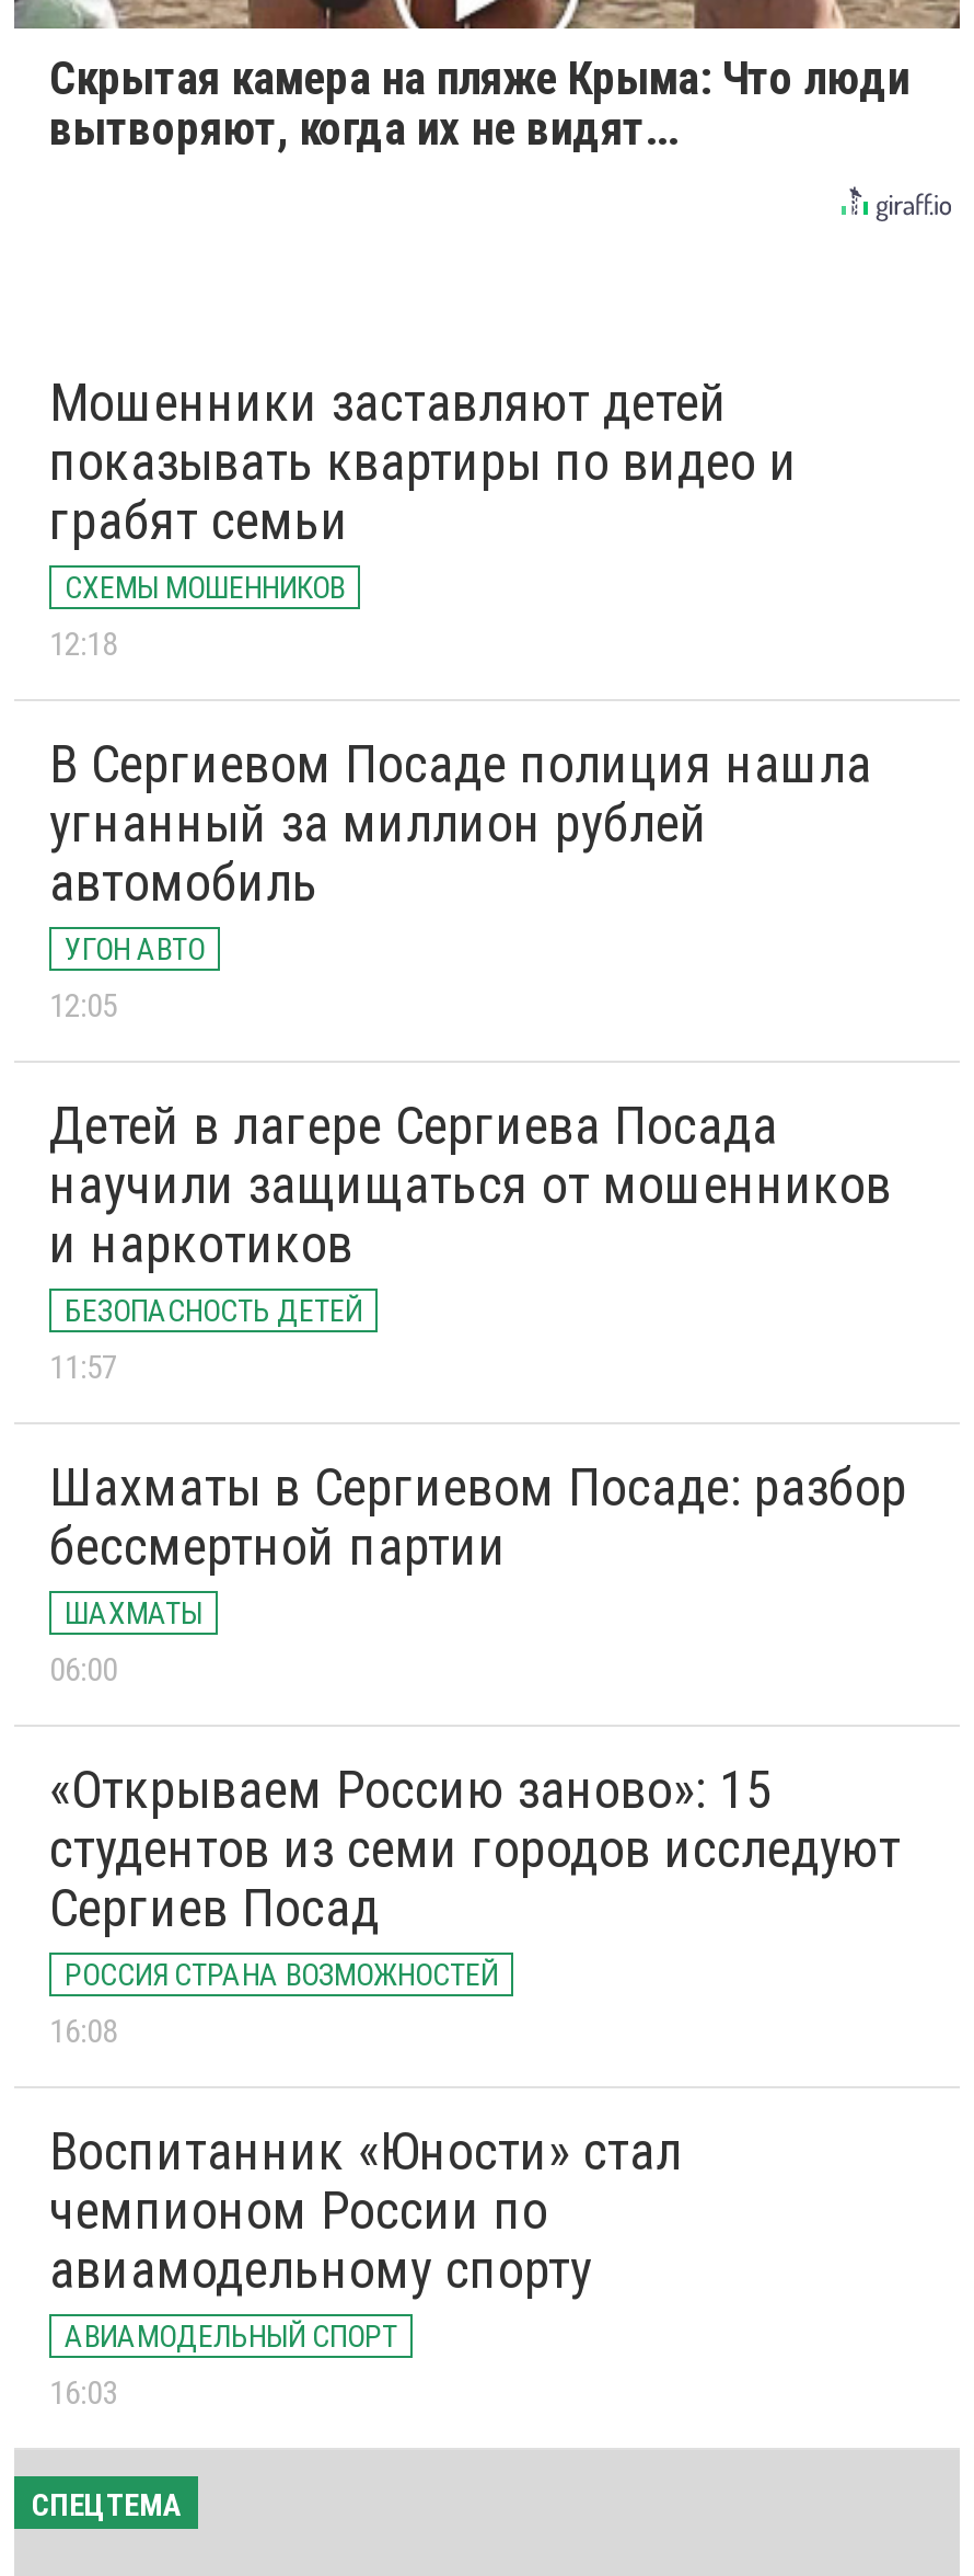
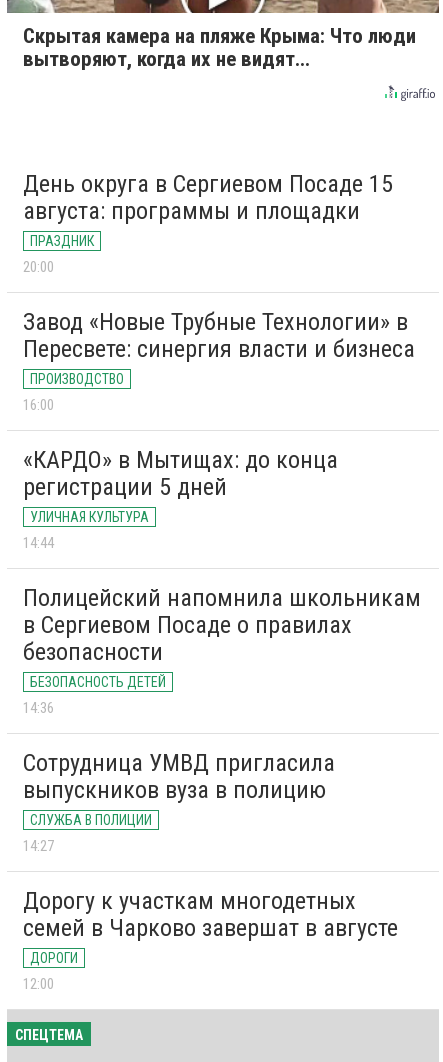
- Мошенники заставляют детей
- показывать квартиры по видео и
- грабят семьи
- СХЕМЫ МОШЕННИКОВ
- 12:18
- В Сергиевом Посаде полиция нашла
- угнанный за миллион рублей
- автомобиль
- УГОН АВТО
- 12:05
- Детей в лагере Сергиева Посада
- научили защищаться от мошенников
- и наркотиков
+ День округа в Сергиевом Посаде 15
+ августа: программы и площадки
+ ПРАЗДНИК
+ 20:00
+ Завод «Новые Трубные Технологии» в
+ Пересвете: синергия власти и бизнеса
+ ПРОИЗВОДСТВО
+ 16:00
+ «КАРДО» в Мытищах: до конца
+ регистрации 5 дней
+ УЛИЧНАЯ КУЛЬТУРА
+ 14:44
+ Полицейский напомнила школьникам
+ в Сергиевом Посаде о правилах
+ безопасности

moved down: БЕЗОПАСНОСТЬ ДЕТЕЙ

- 11:57
- Шахматы в Сергиевом Посаде: разбор
- бессмертной партии
- ШАХМАТЫ
- 06:00
- «Открываем Россию заново»: 15
- студентов из семи городов исследуют
- Сергиев Посад
- РОССИЯ СТРАНА ВОЗМОЖНОСТЕЙ
- 16:08
- Воспитанник «Юности» стал
- чемпионом России по
- авиамодельному спорту
- АВИАМОДЕЛЬНЫЙ СПОРТ
- 16:03
+ 14:36
+ Сотрудница УМВД пригласила
+ выпускников вуза в полицию
+ СЛУЖБА В ПОЛИЦИИ
+ 14:27
+ Дорогу к участкам многодетных
+ семей в Чарково завершат в августе
+ ДОРОГИ
+ 12:00
